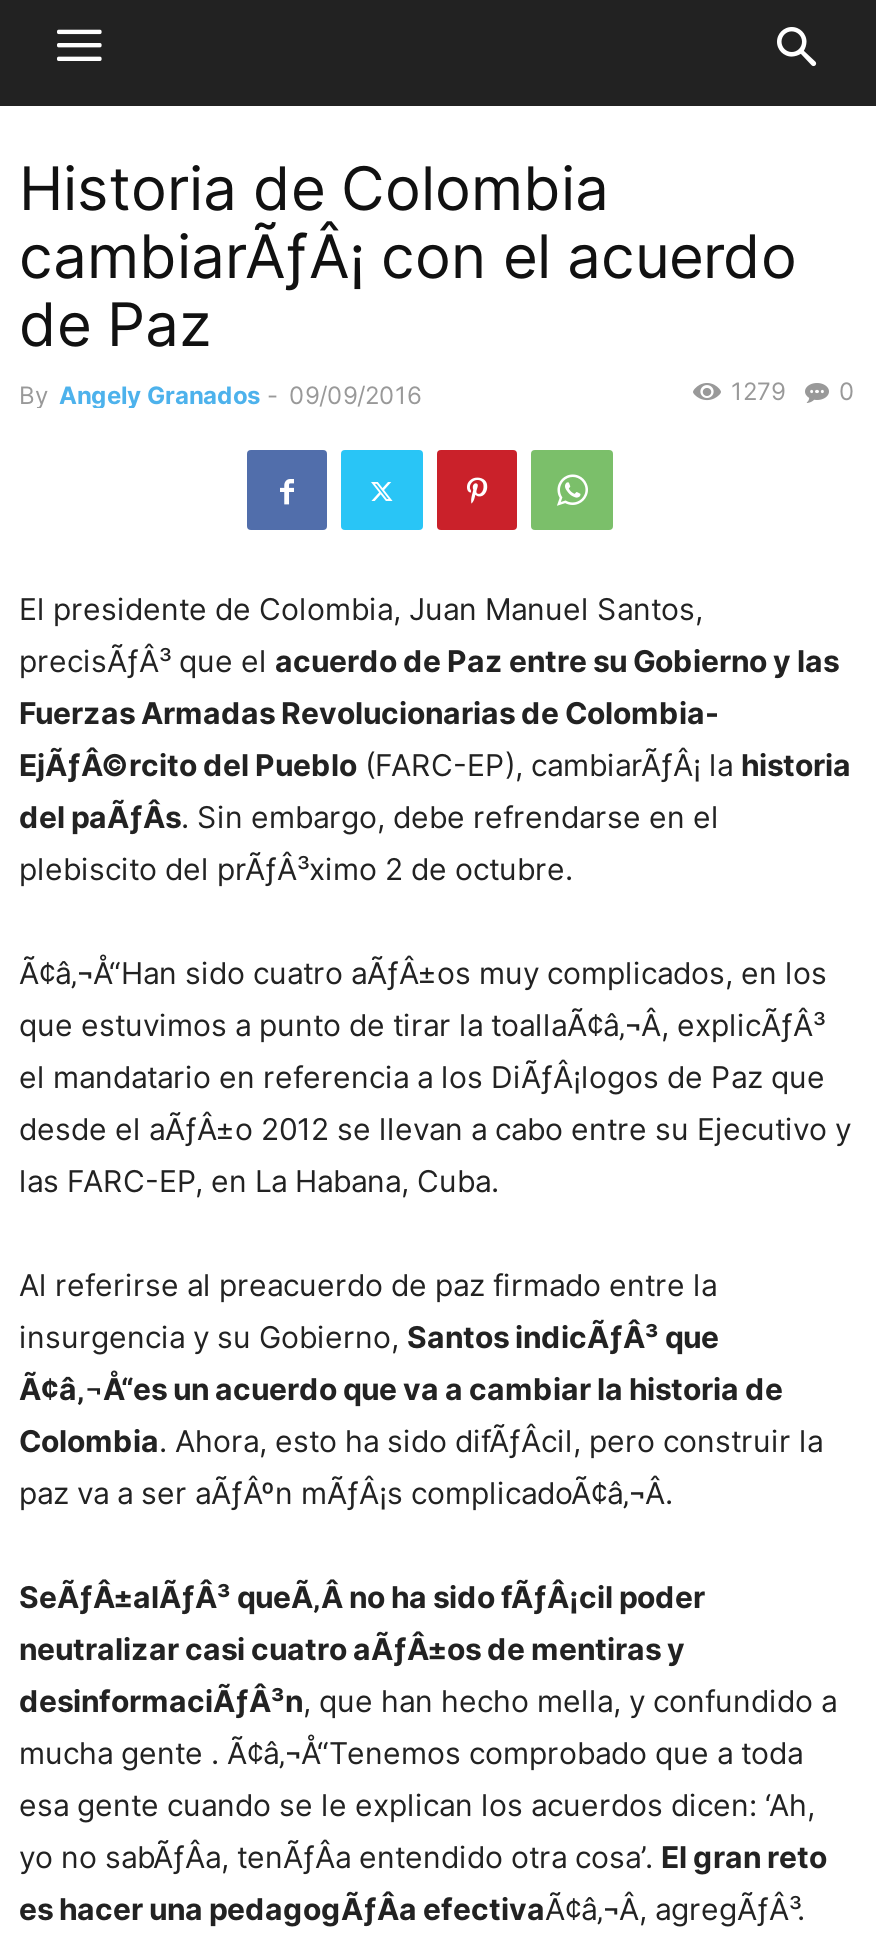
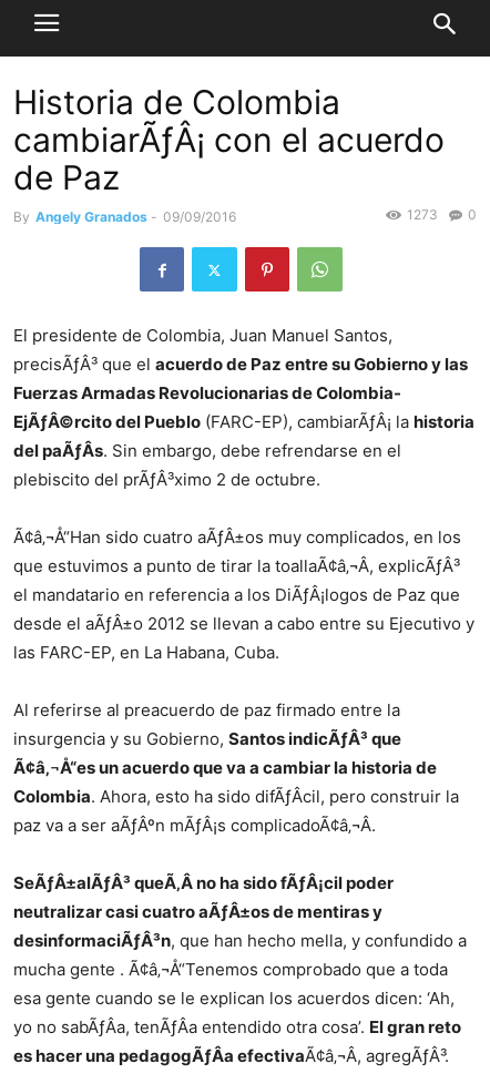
- 1279 0
+ 1273 0
